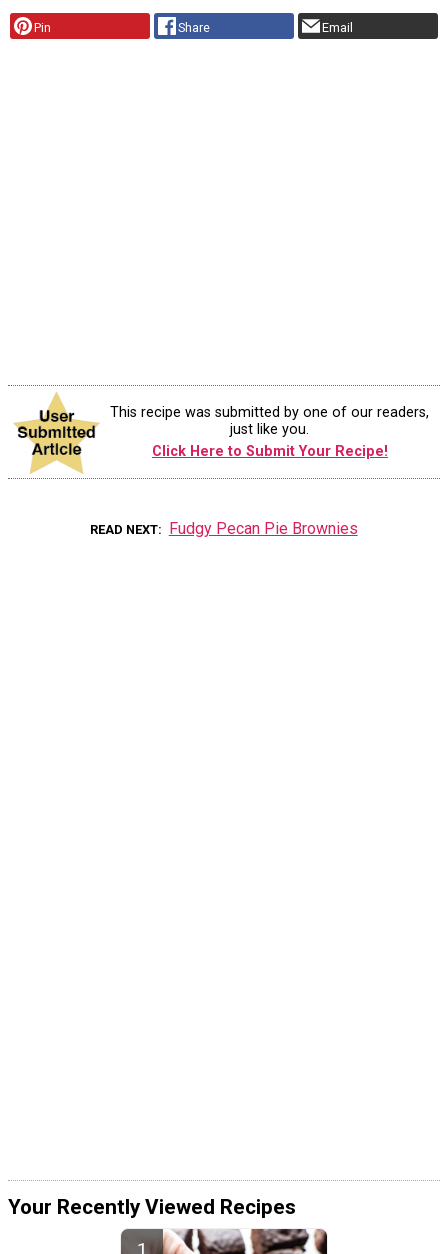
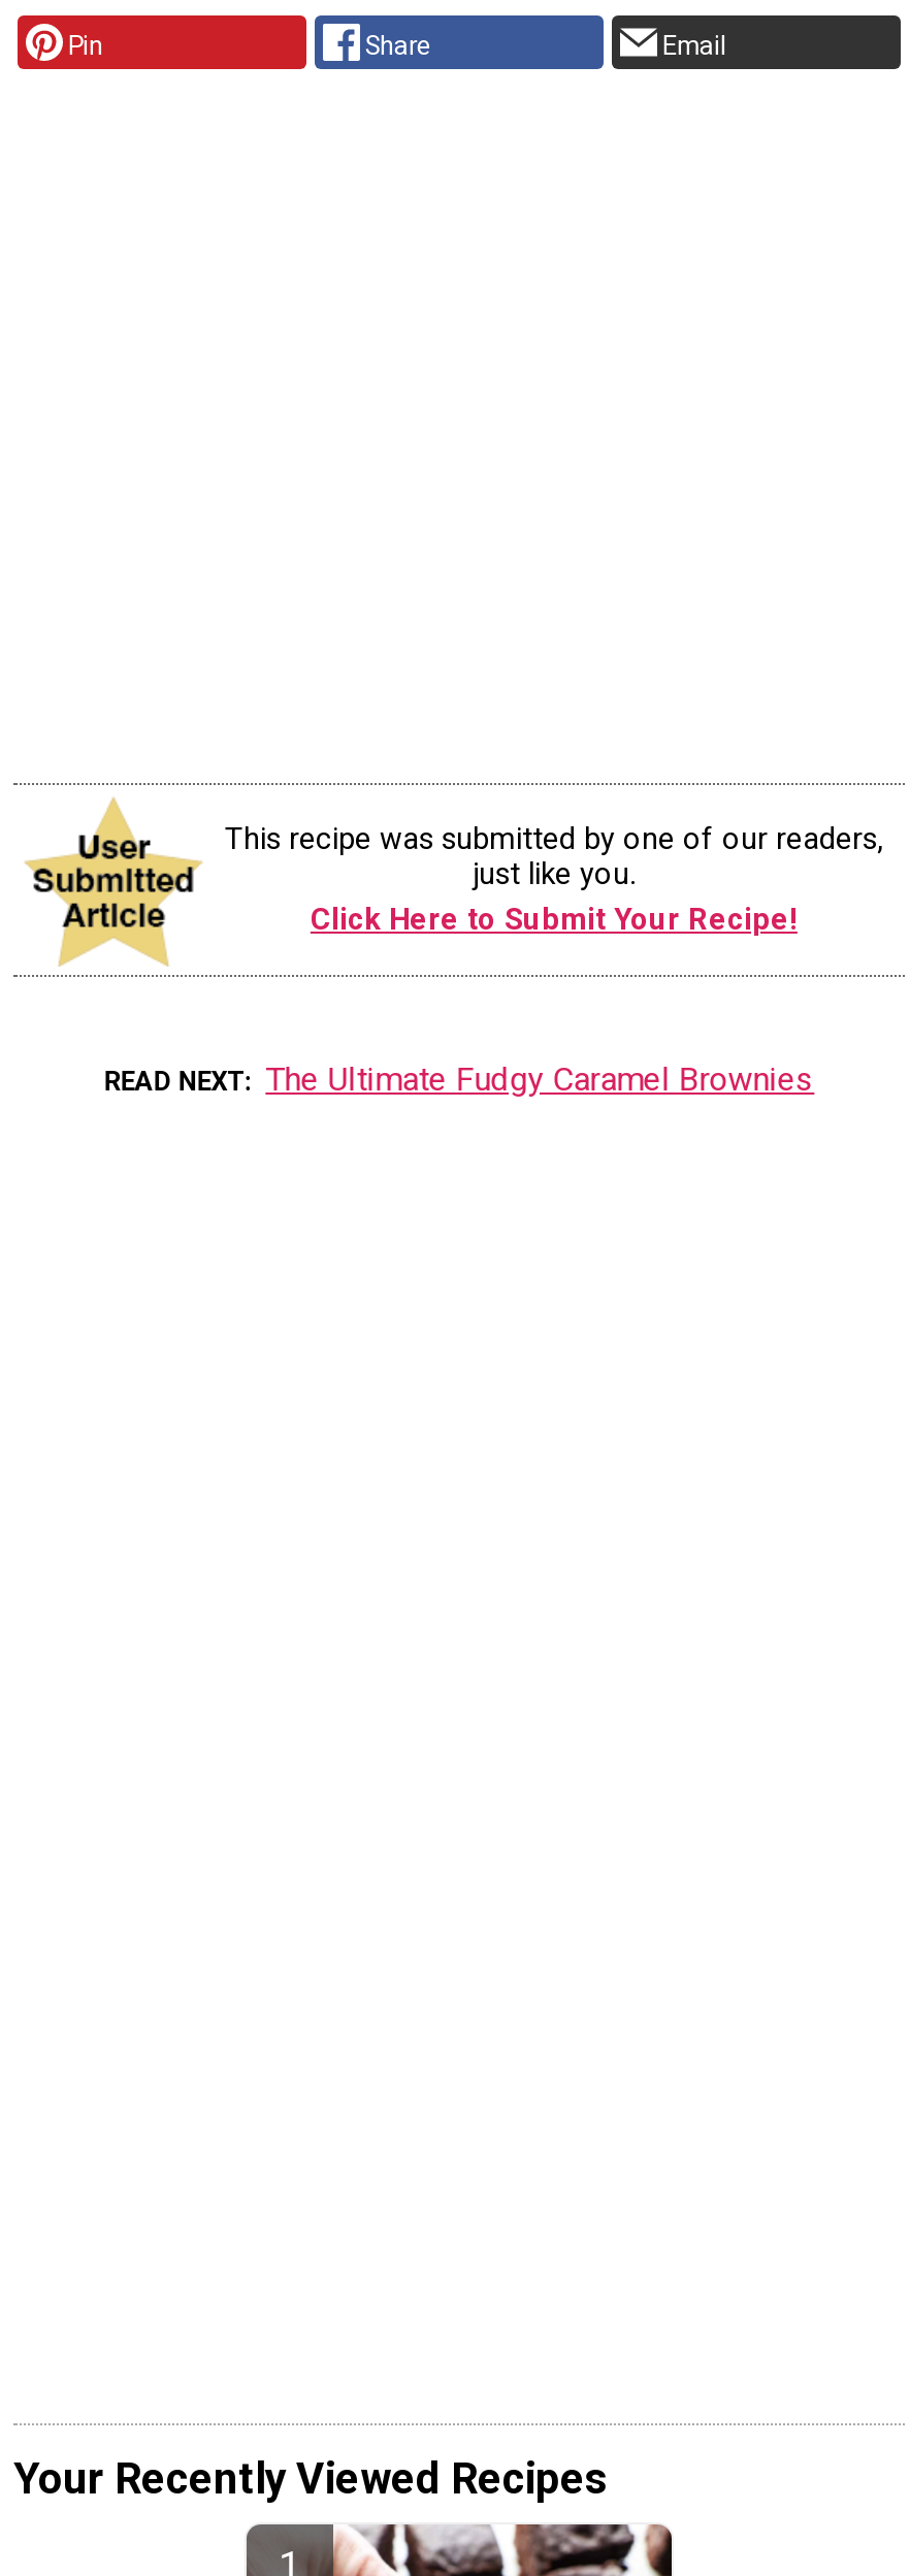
- Fudgy Pecan Pie Brownies
+ The Ultimate Fudgy Caramel Brownies
